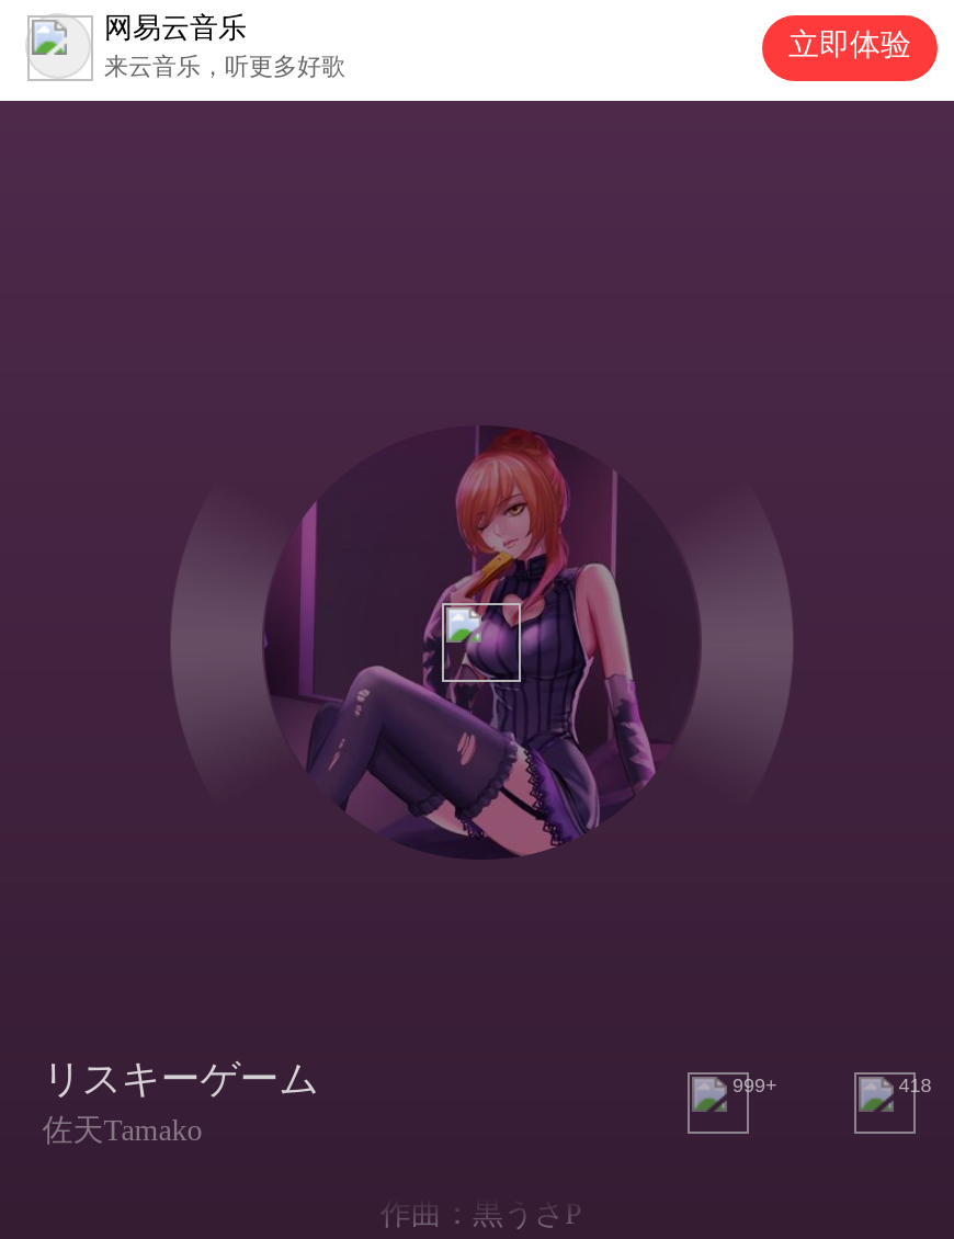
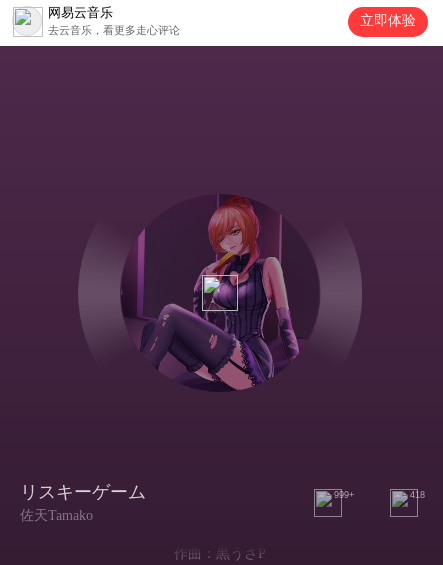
- 来云音乐，听更多好歌
+ 去云音乐，看更多走心评论
